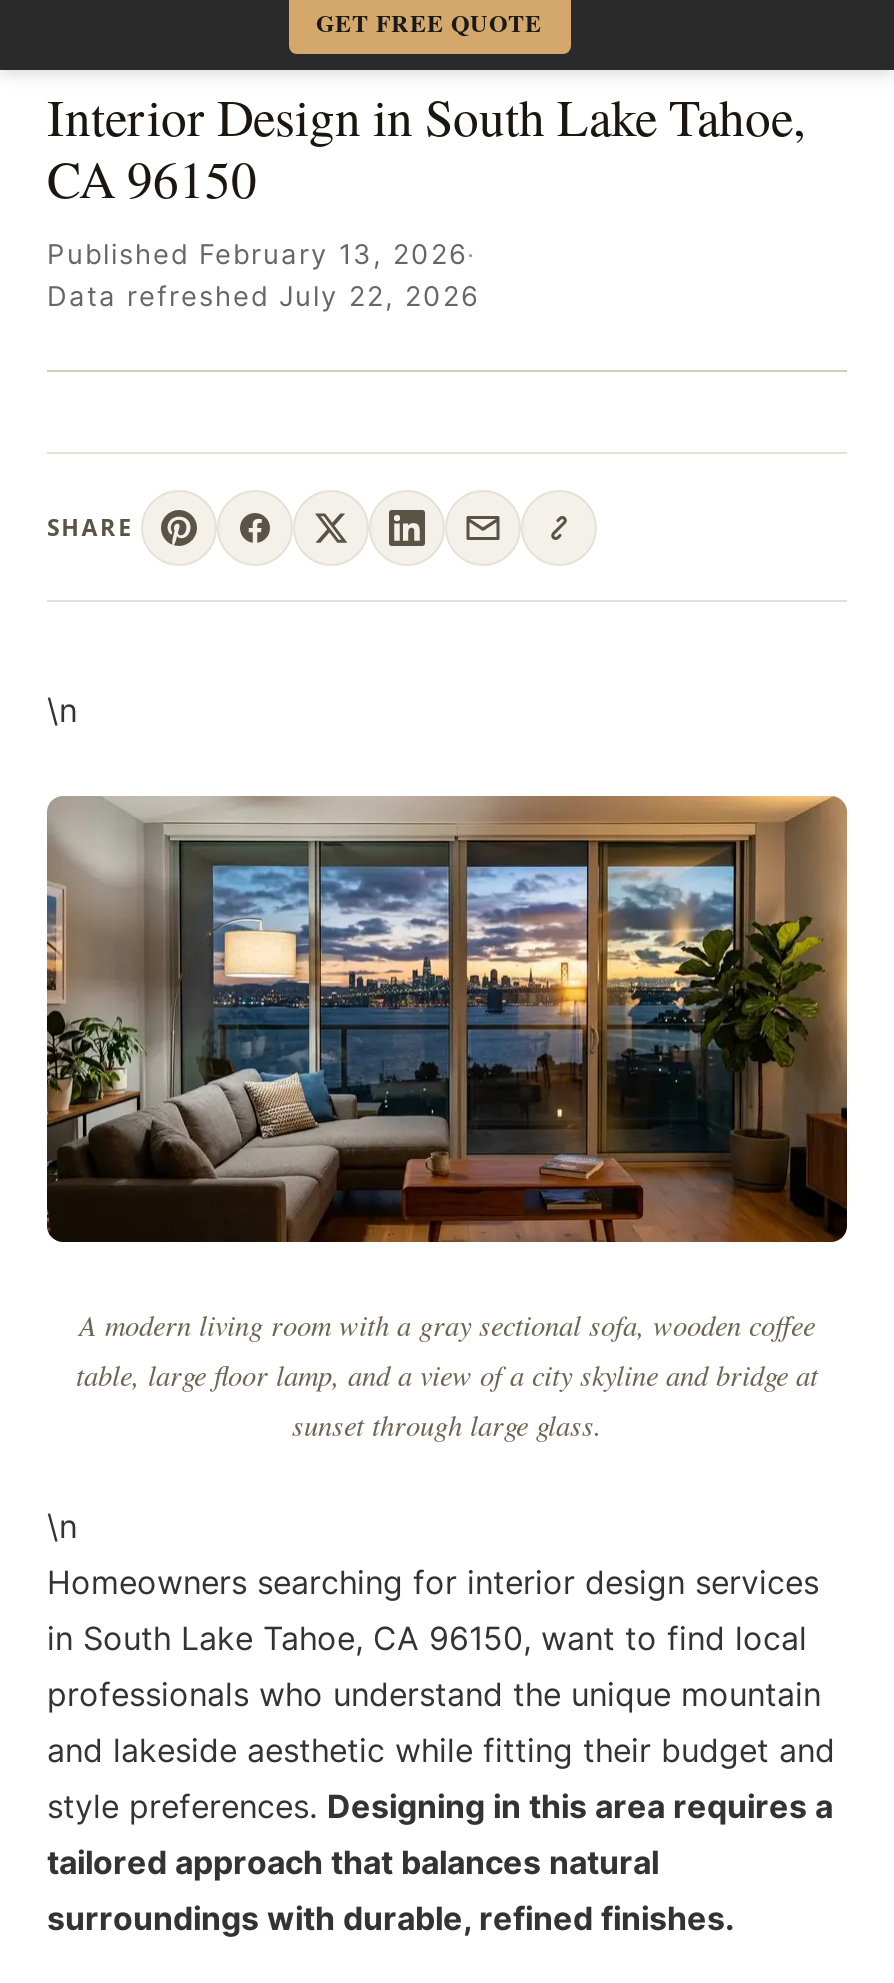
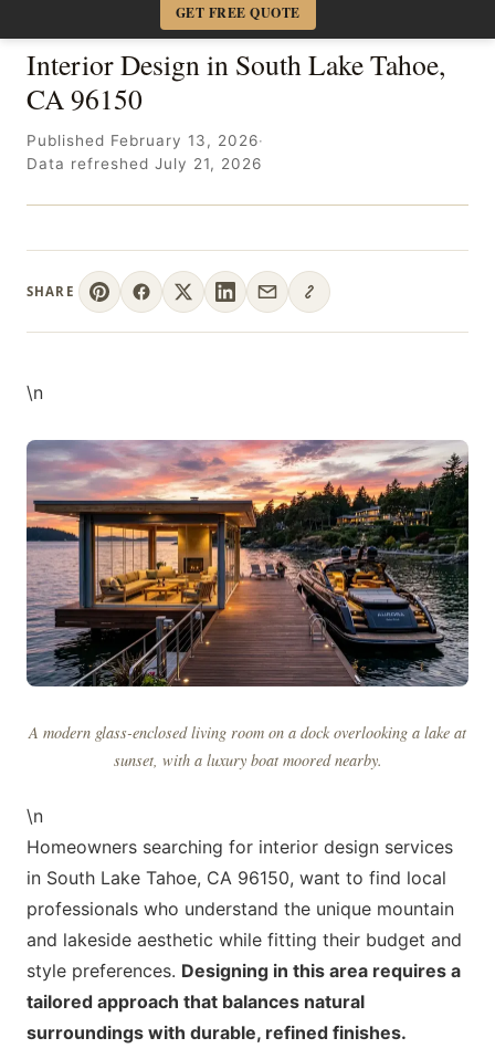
- Data refreshed July 22, 2026
+ Data refreshed July 21, 2026

- [image]
- A modern living room with a gray sectional sofa, wooden coffee
- table, large floor lamp, and a view of a city skyline and bridge at
- sunset through large glass.
+ [image]
+ A modern glass-enclosed living room on a dock overlooking a lake at
+ sunset, with a luxury boat moored nearby.
